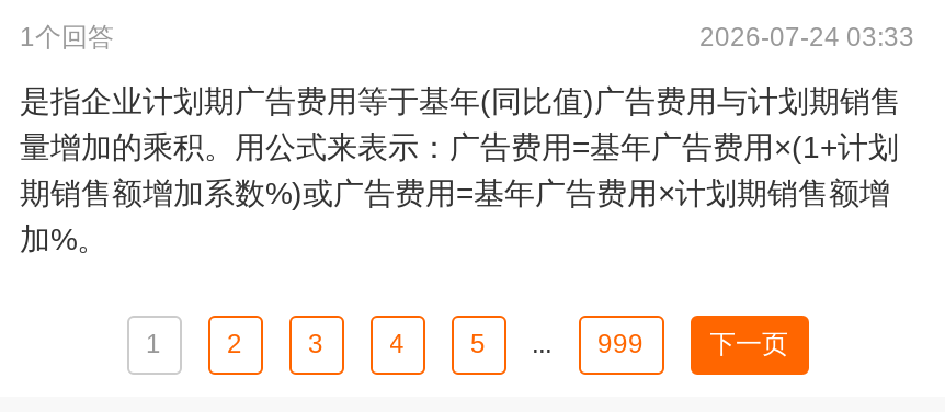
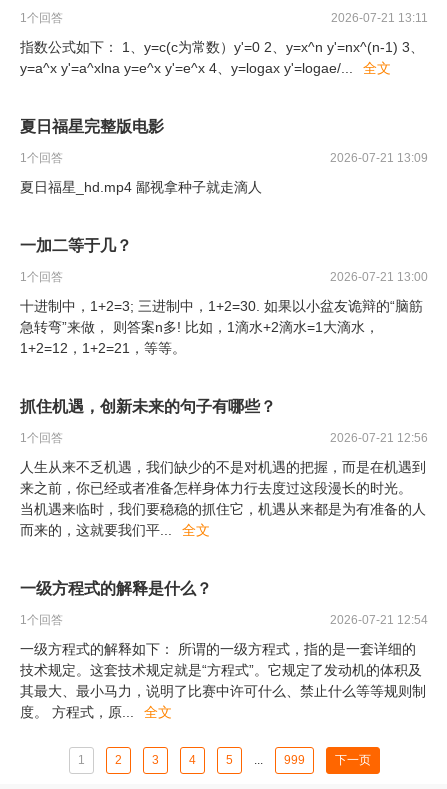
- 2026-07-24 03:33
- 是指企业计划期广告费用等于基年(同比值)广告费用与计划期销售
- 量增加的乘积。用公式来表示：广告费用=基年广告费用×(1+计划
- 期销售额增加系数%)或广告费用=基年广告费用×计划期销售额增
- 加%。
+ 2026-07-21 13:11
+ 指数公式如下： 1、y=c(c为常数）y'=0 2、y=x^n y'=nx^(n-1) 3、
+ y=a^x y'=a^xlna y=e^x y'=e^x 4、y=logax y'=logae/...
+ 全文
+ 夏日福星完整版电影
+ 1个回答
+ 2026-07-21 13:09
+ 夏日福星_hd.mp4 鄙视拿种子就走滴人
+ 一加二等于几？
+ 1个回答
+ 2026-07-21 13:00
+ 十进制中，1+2=3; 三进制中，1+2=30. 如果以小盆友诡辩的“脑筋
+ 急转弯”来做， 则答案n多! 比如，1滴水+2滴水=1大滴水，
+ 1+2=12，1+2=21，等等。
+ 抓住机遇，创新未来的句子有哪些？
+ 1个回答
+ 2026-07-21 12:56
+ 人生从来不乏机遇，我们缺少的不是对机遇的把握，而是在机遇到
+ 来之前，你已经或者准备怎样身体力行去度过这段漫长的时光。
+ 当机遇来临时，我们要稳稳的抓住它，机遇从来都是为有准备的人
+ 而来的，这就要我们平...
+ 全文
+ 一级方程式的解释是什么？
+ 1个回答
+ 2026-07-21 12:54
+ 一级方程式的解释如下： 所谓的一级方程式，指的是一套详细的
+ 技术规定。这套技术规定就是“方程式”。它规定了发动机的体积及
+ 其最大、最小马力，说明了比赛中许可什么、禁止什么等等规则制
+ 度。 方程式，原...
+ 全文
